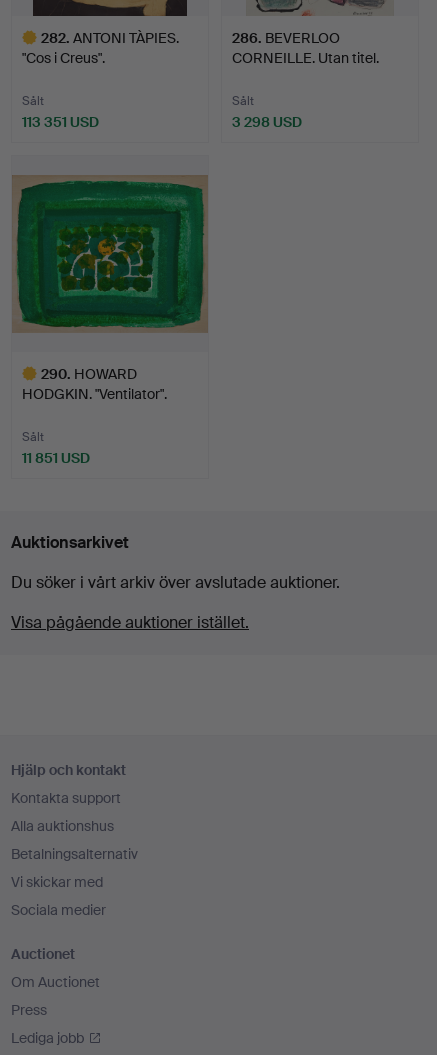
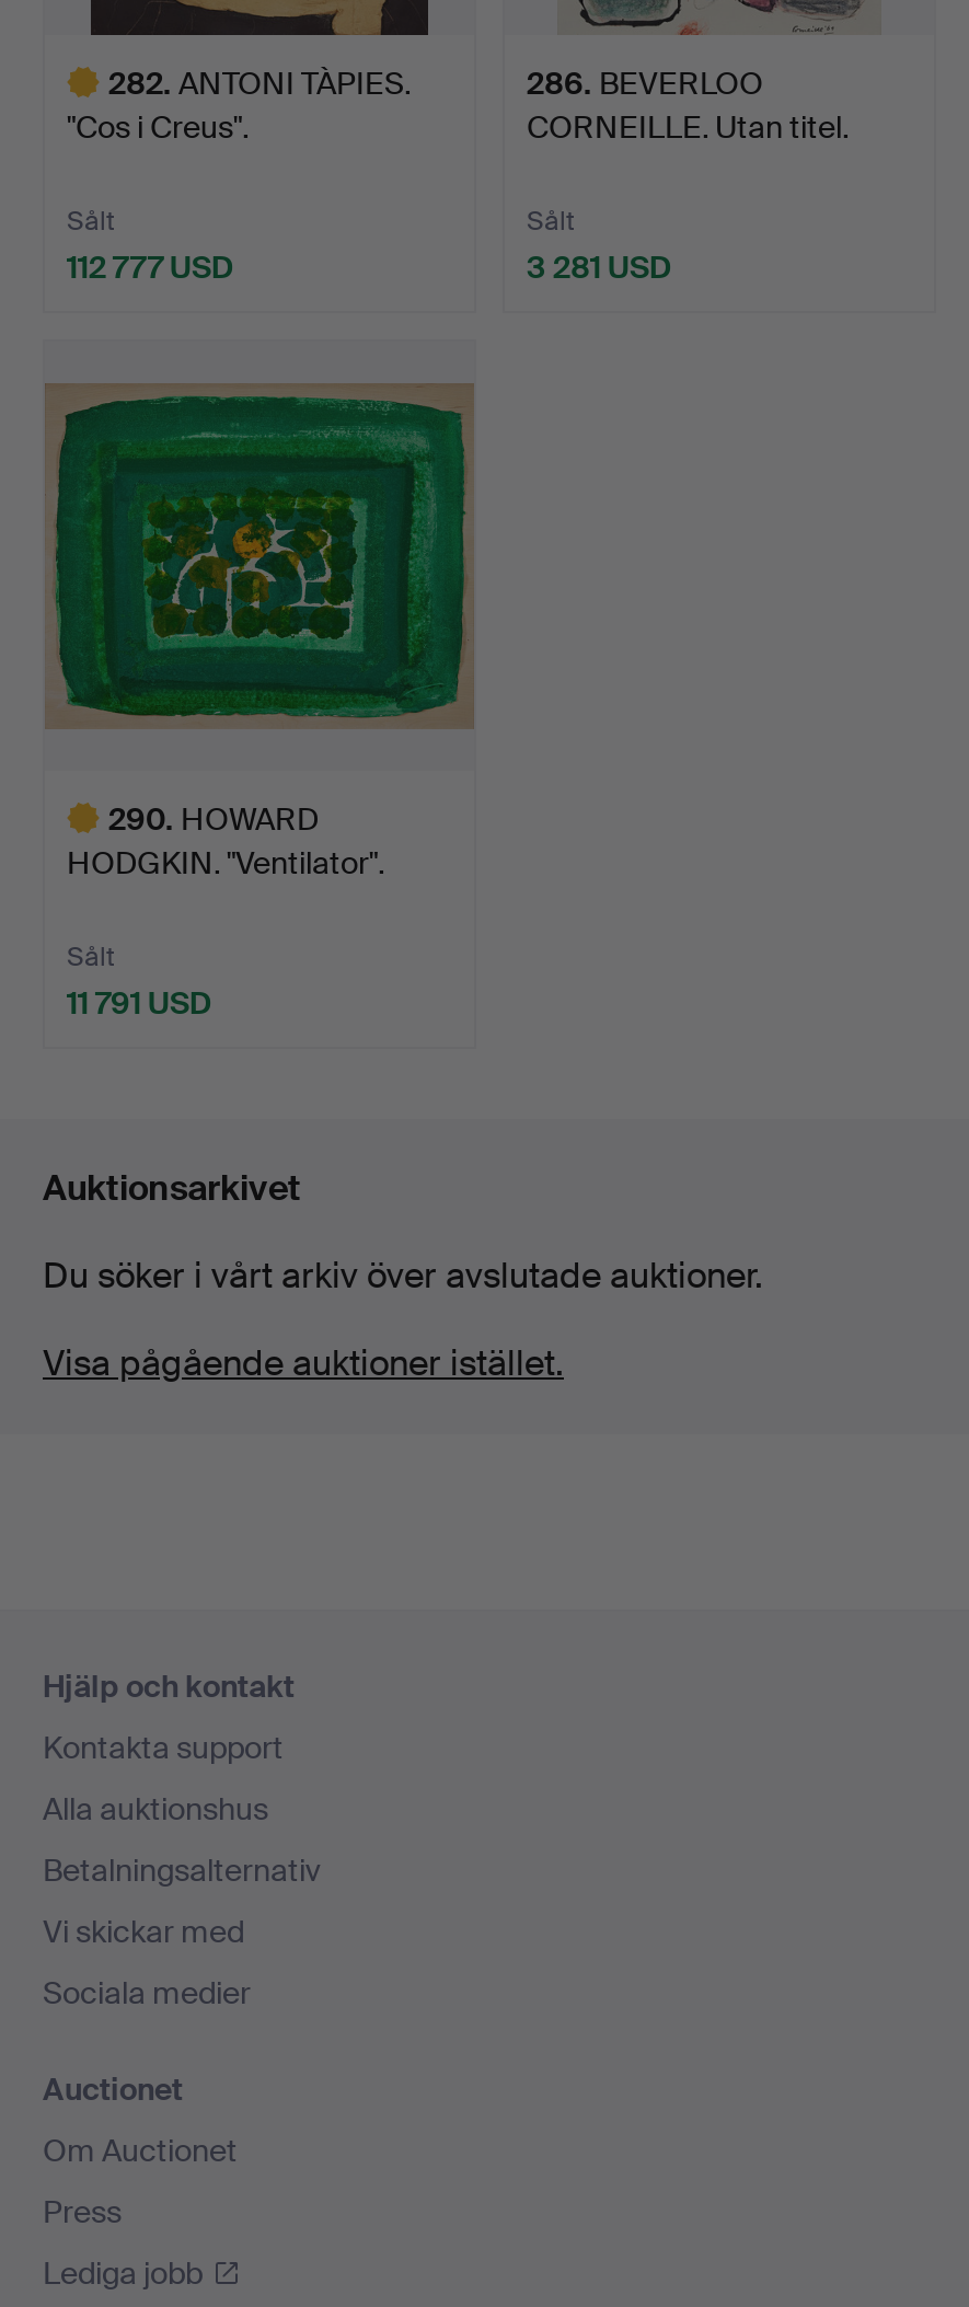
- 113 351 USD
+ 112 777 USD

- 3 298 USD
+ 3 281 USD

- 11 851 USD
+ 11 791 USD
